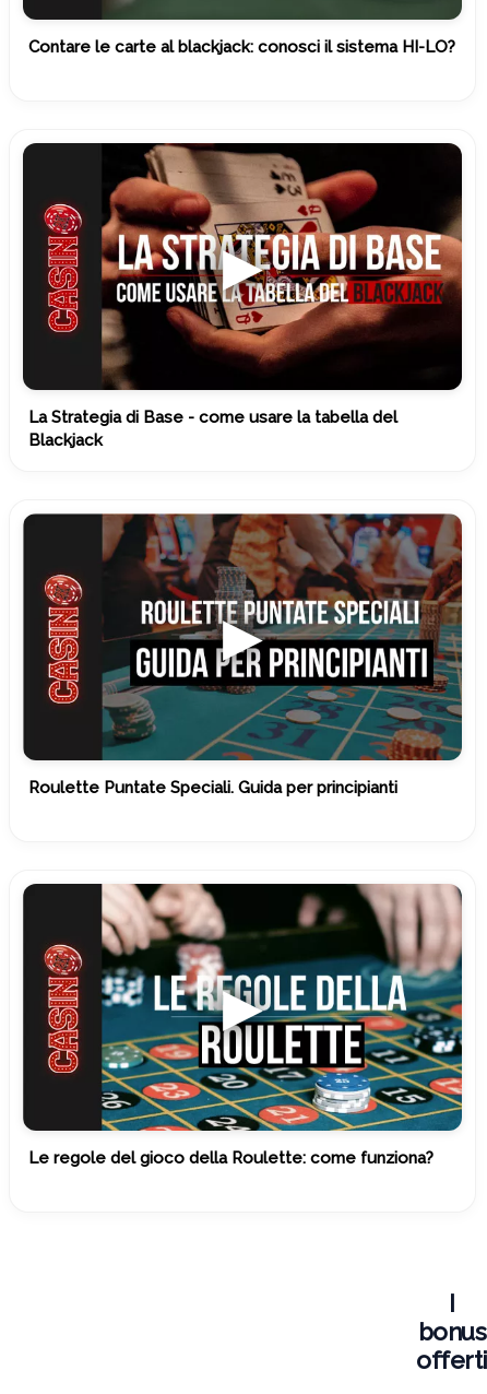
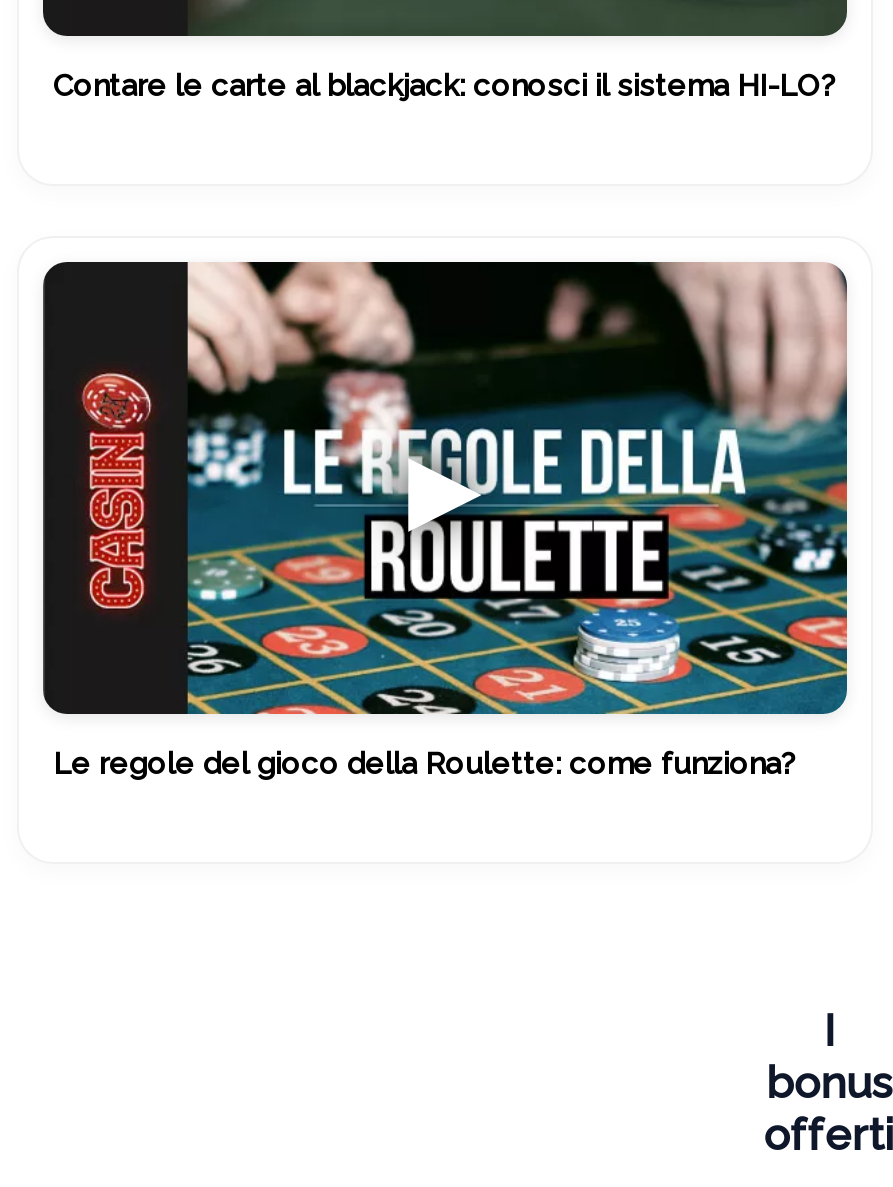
- [image]
- La Strategia di Base - come usare la tabella del
- Blackjack

- [image]
- Roulette Puntate Speciali. Guida per principianti
